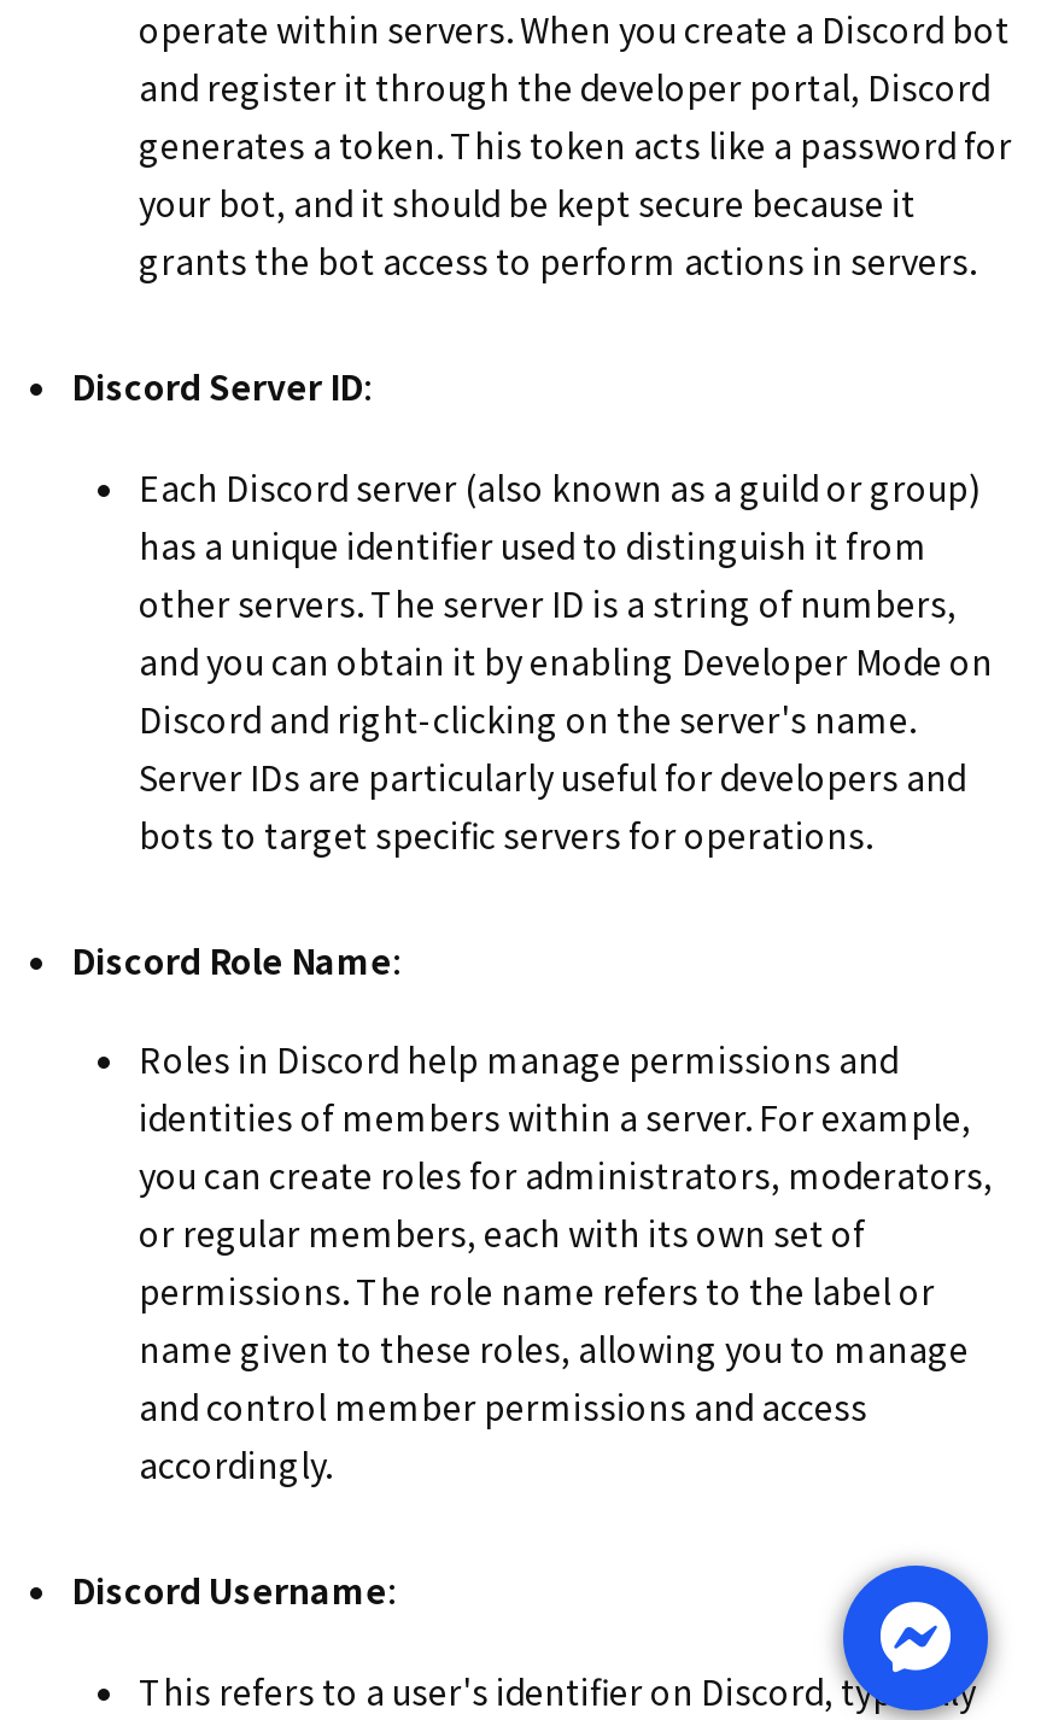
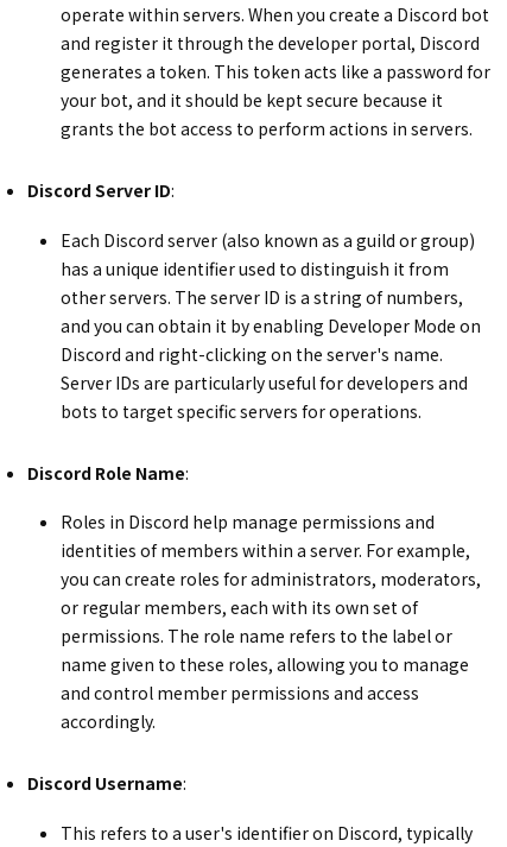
- [image]
